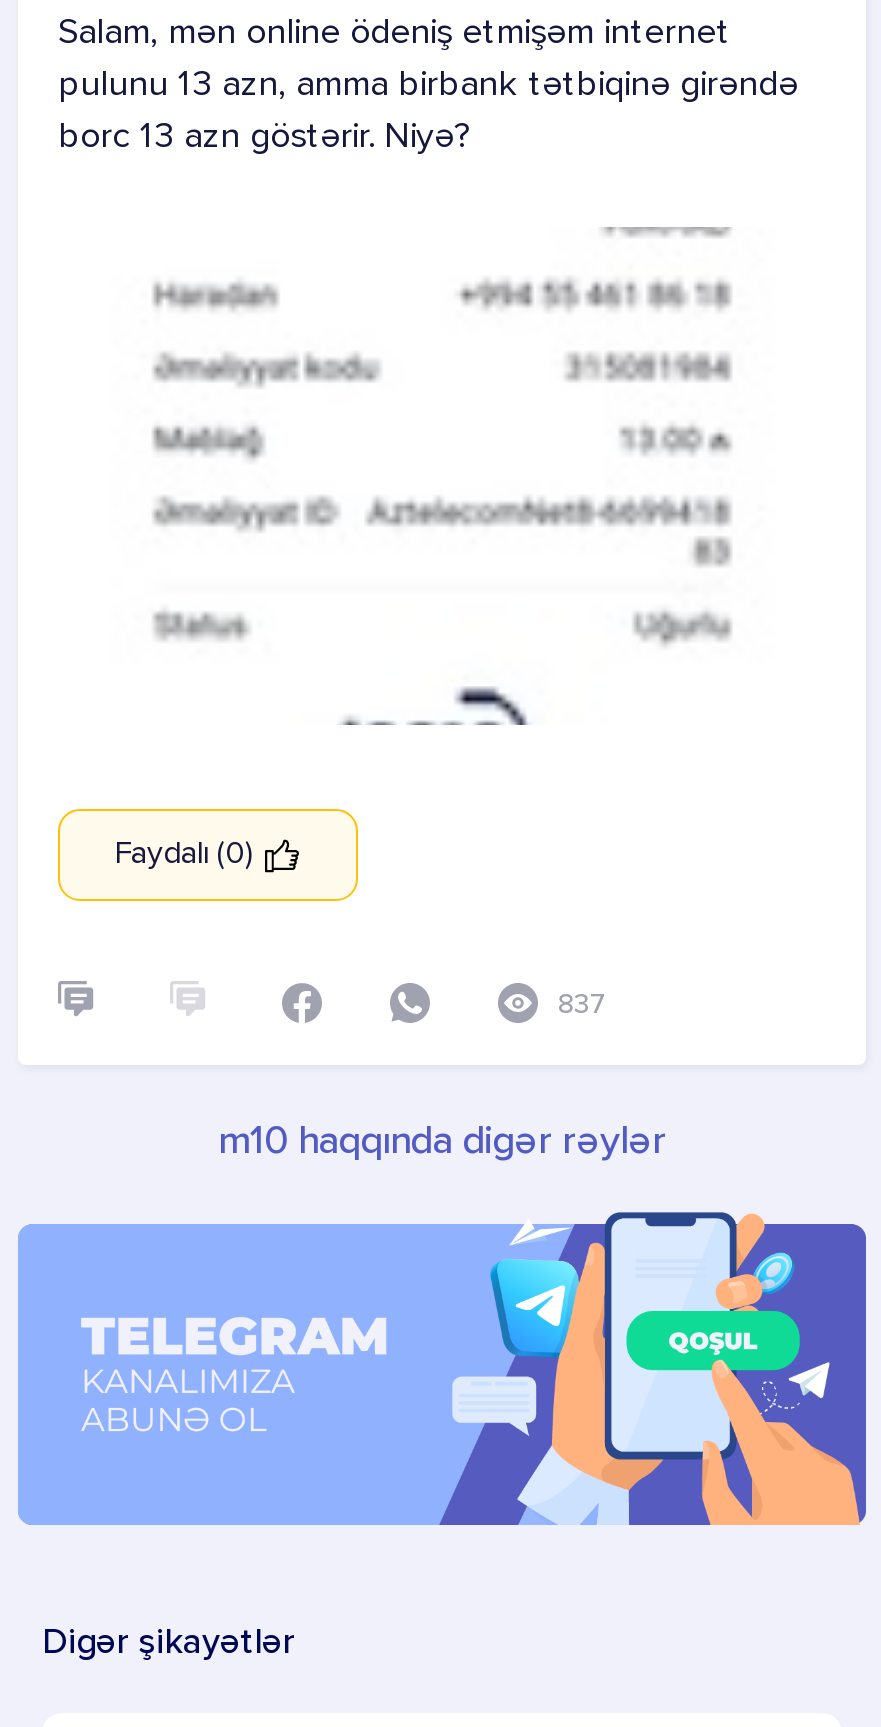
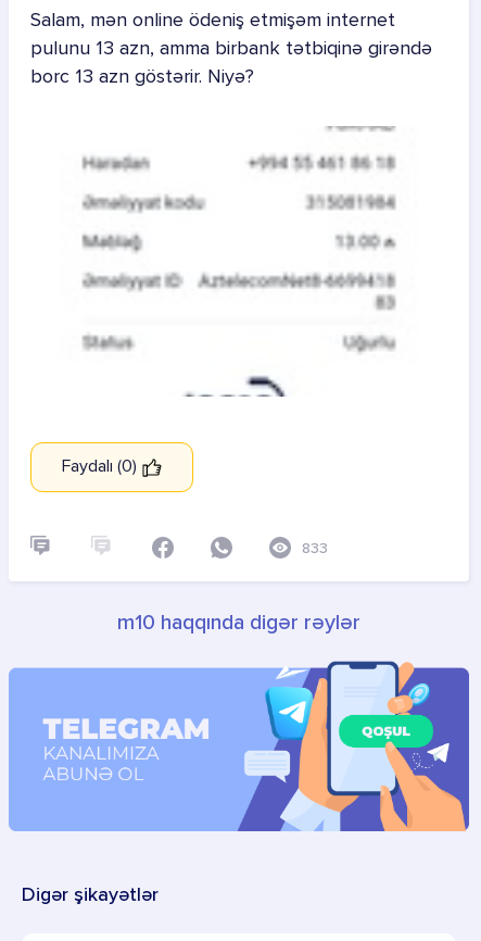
- 837
+ 833
